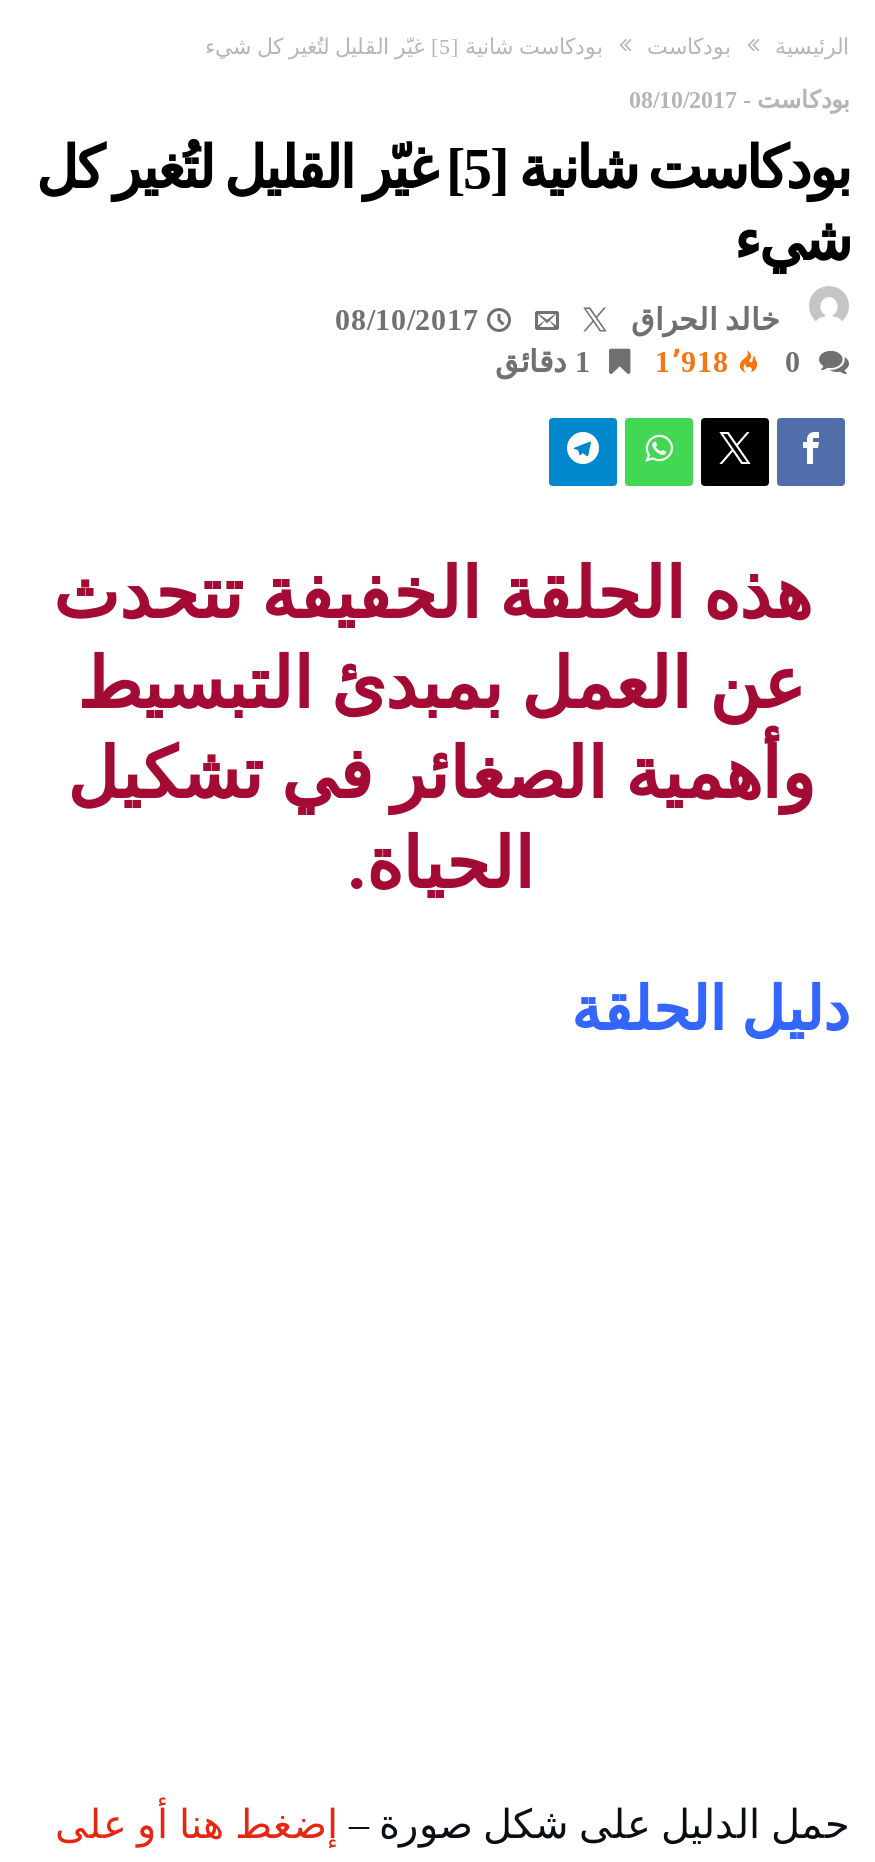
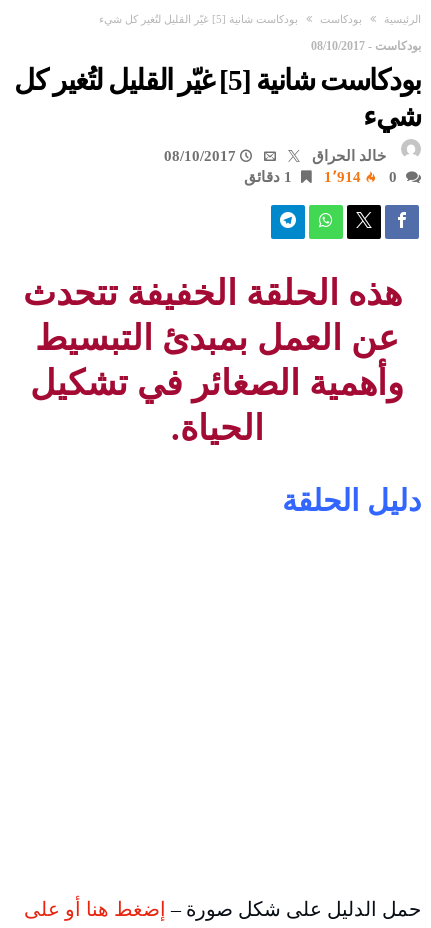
- 1٬918
+ 1٬914
